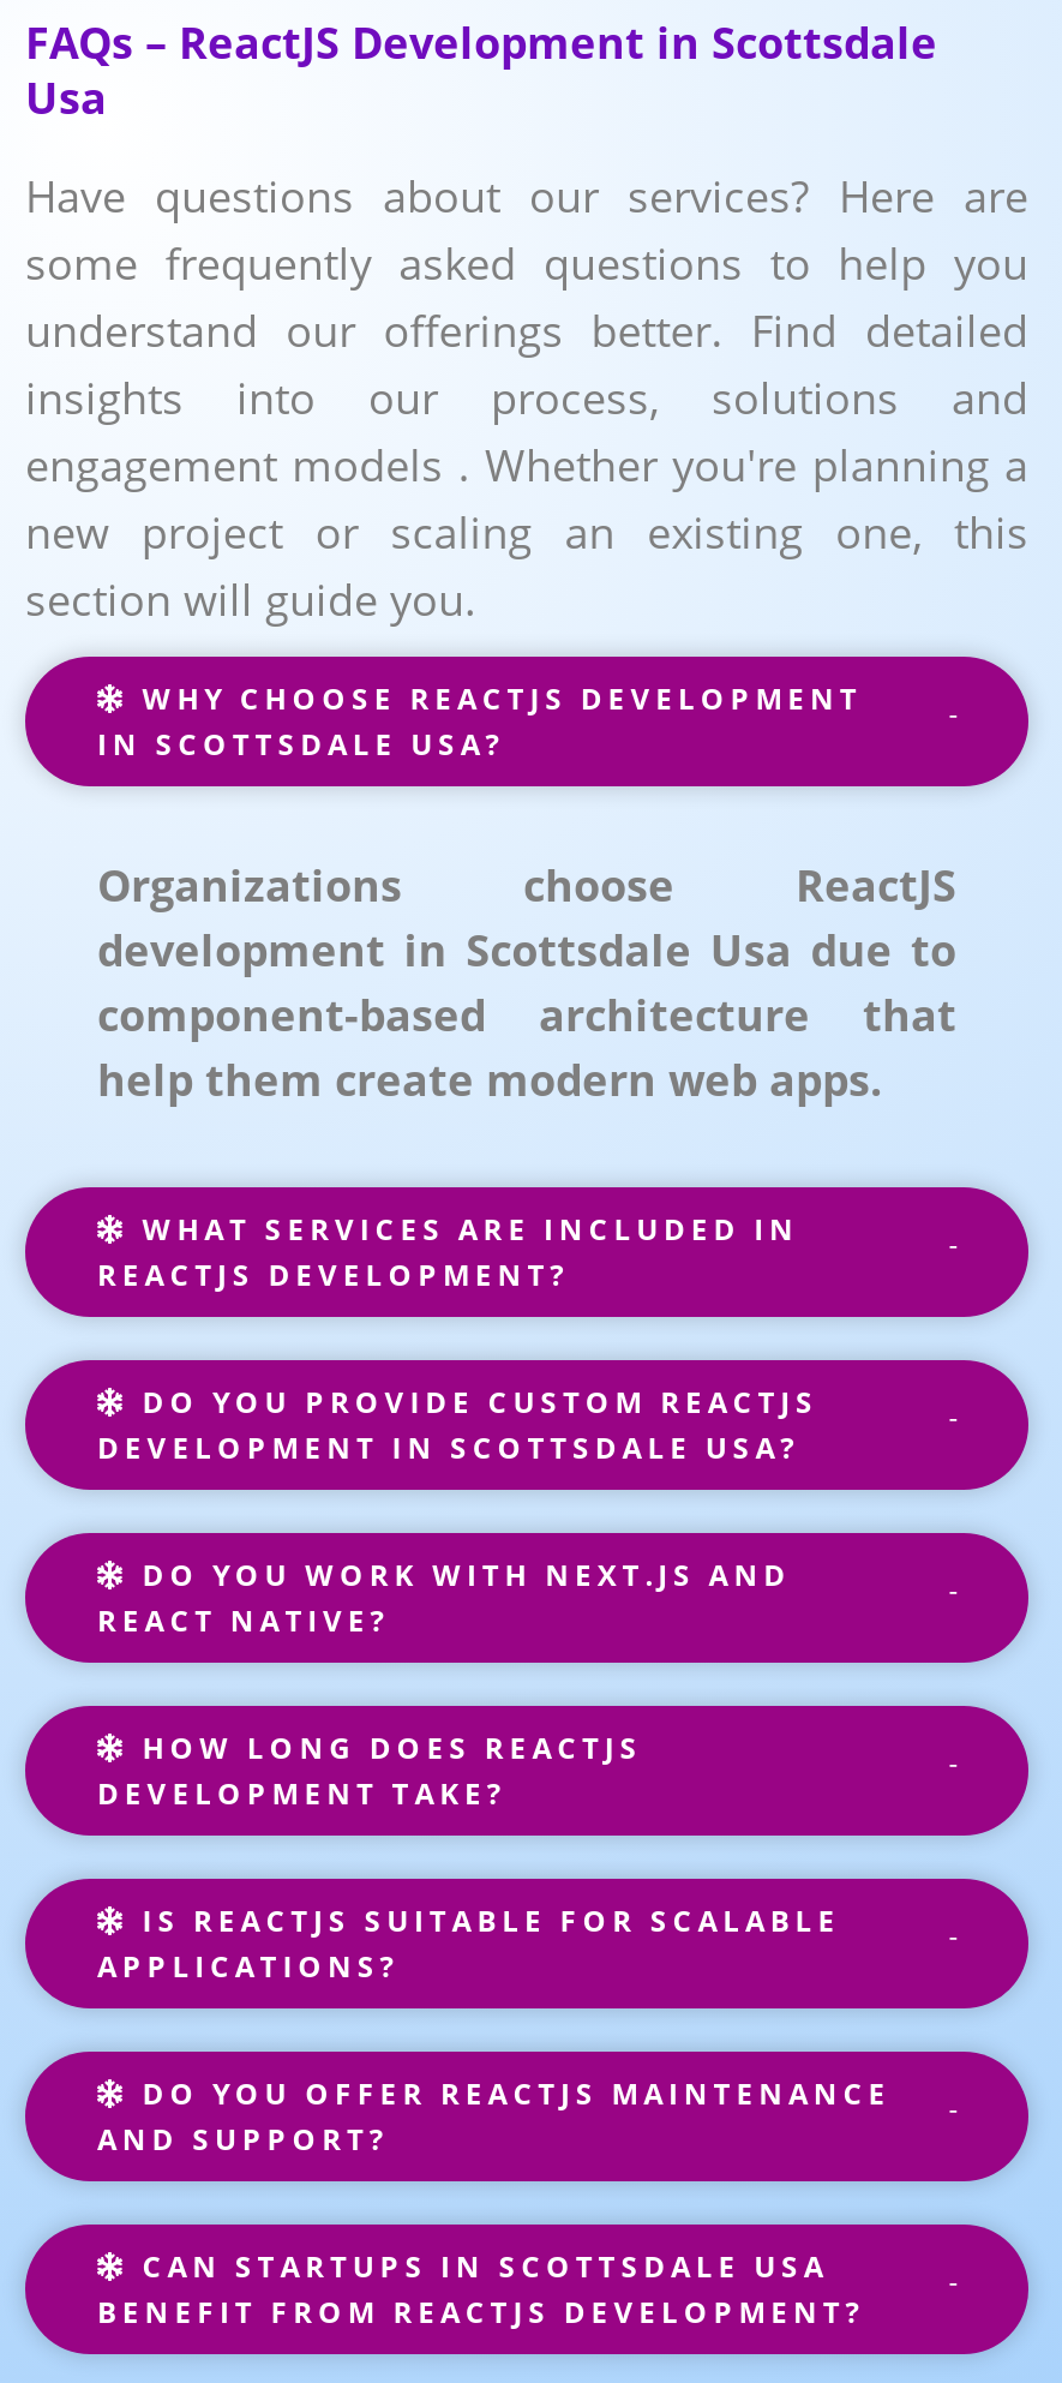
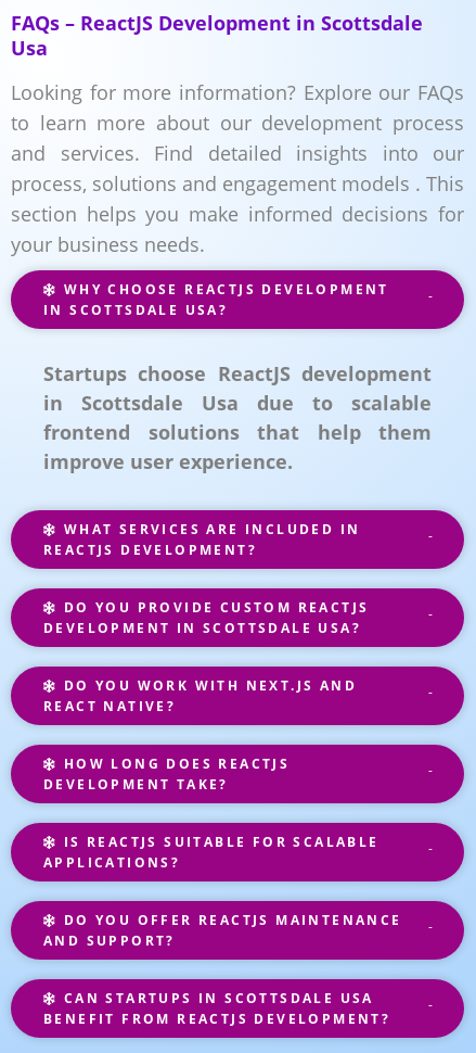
- Have questions about our services? Here are
- some frequently asked questions to help you
- understand our offerings better. Find detailed
- insights into our process, solutions and
- engagement models . Whether you're planning a
- new project or scaling an existing one, this
- section will guide you.
+ Looking for more information? Explore our FAQs
+ to learn more about our development process
+ and services. Find detailed insights into our
+ process, solutions and engagement models . This
+ section helps you make informed decisions for
+ your business needs.

- Organizations choose ReactJS
- development in Scottsdale Usa due to
- component-based architecture that
- help them create modern web apps.
+ Startups choose ReactJS development
+ in Scottsdale Usa due to scalable
+ frontend solutions that help them
+ improve user experience.
